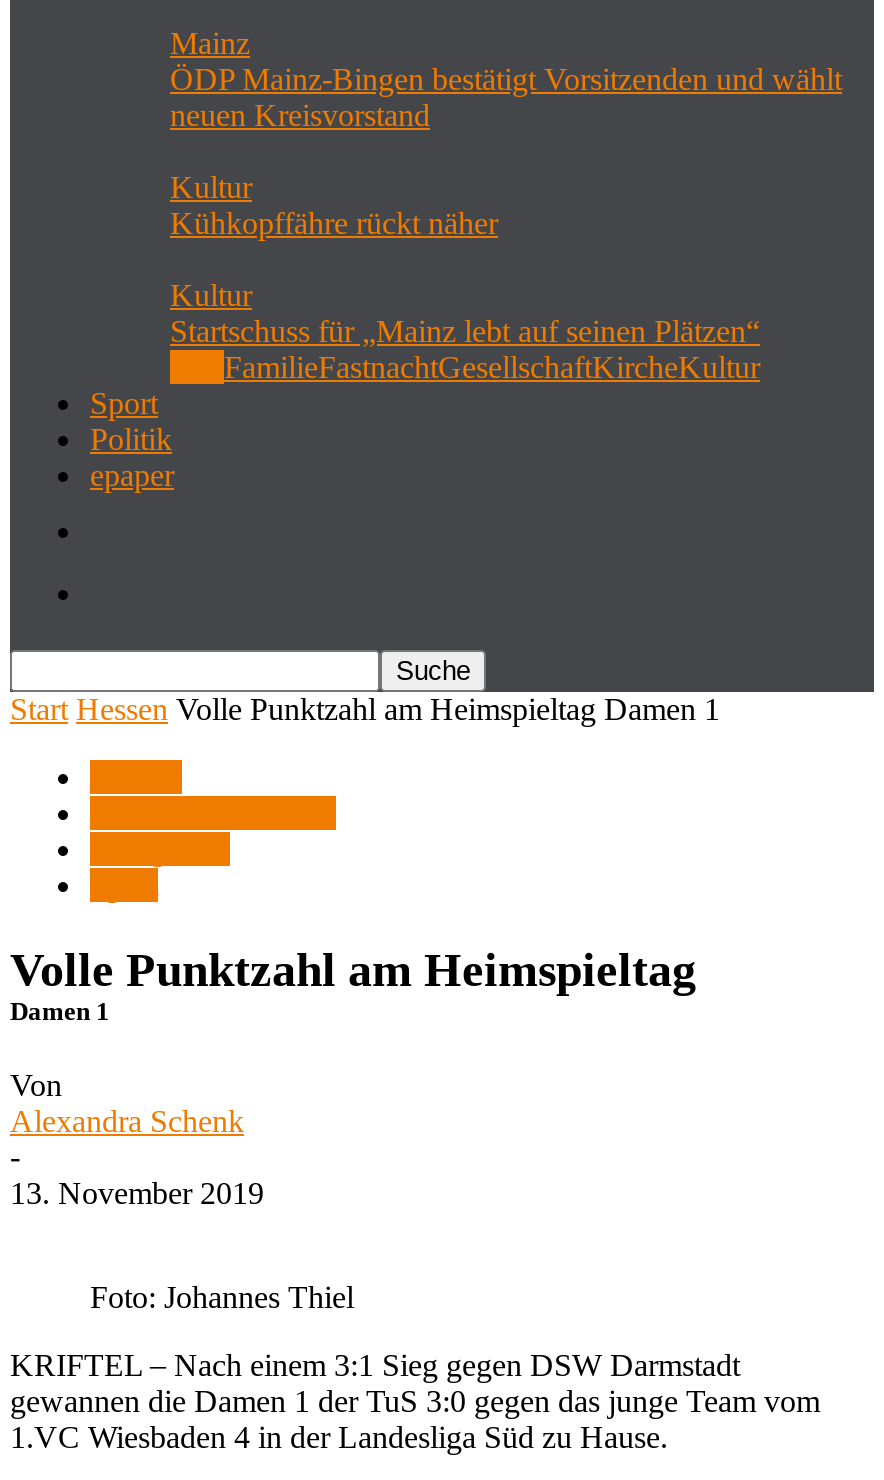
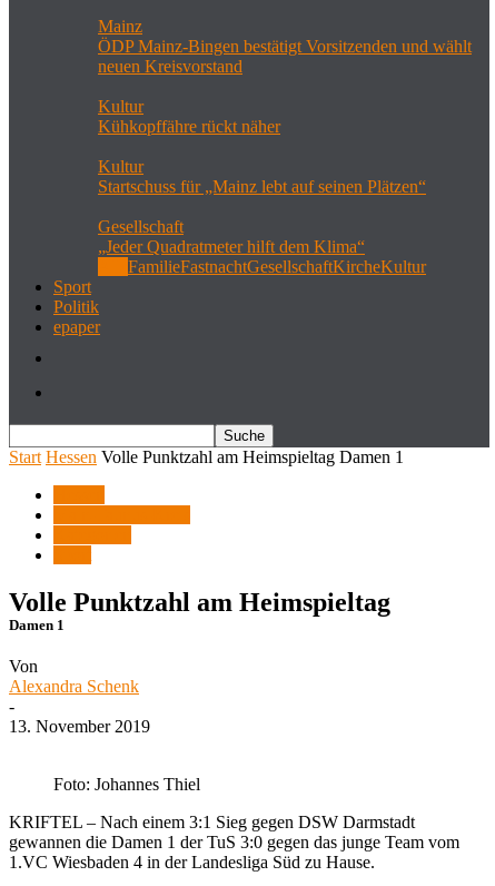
+ Gesellschaft
+ „Jeder Quadratmeter hilft dem Klima“
